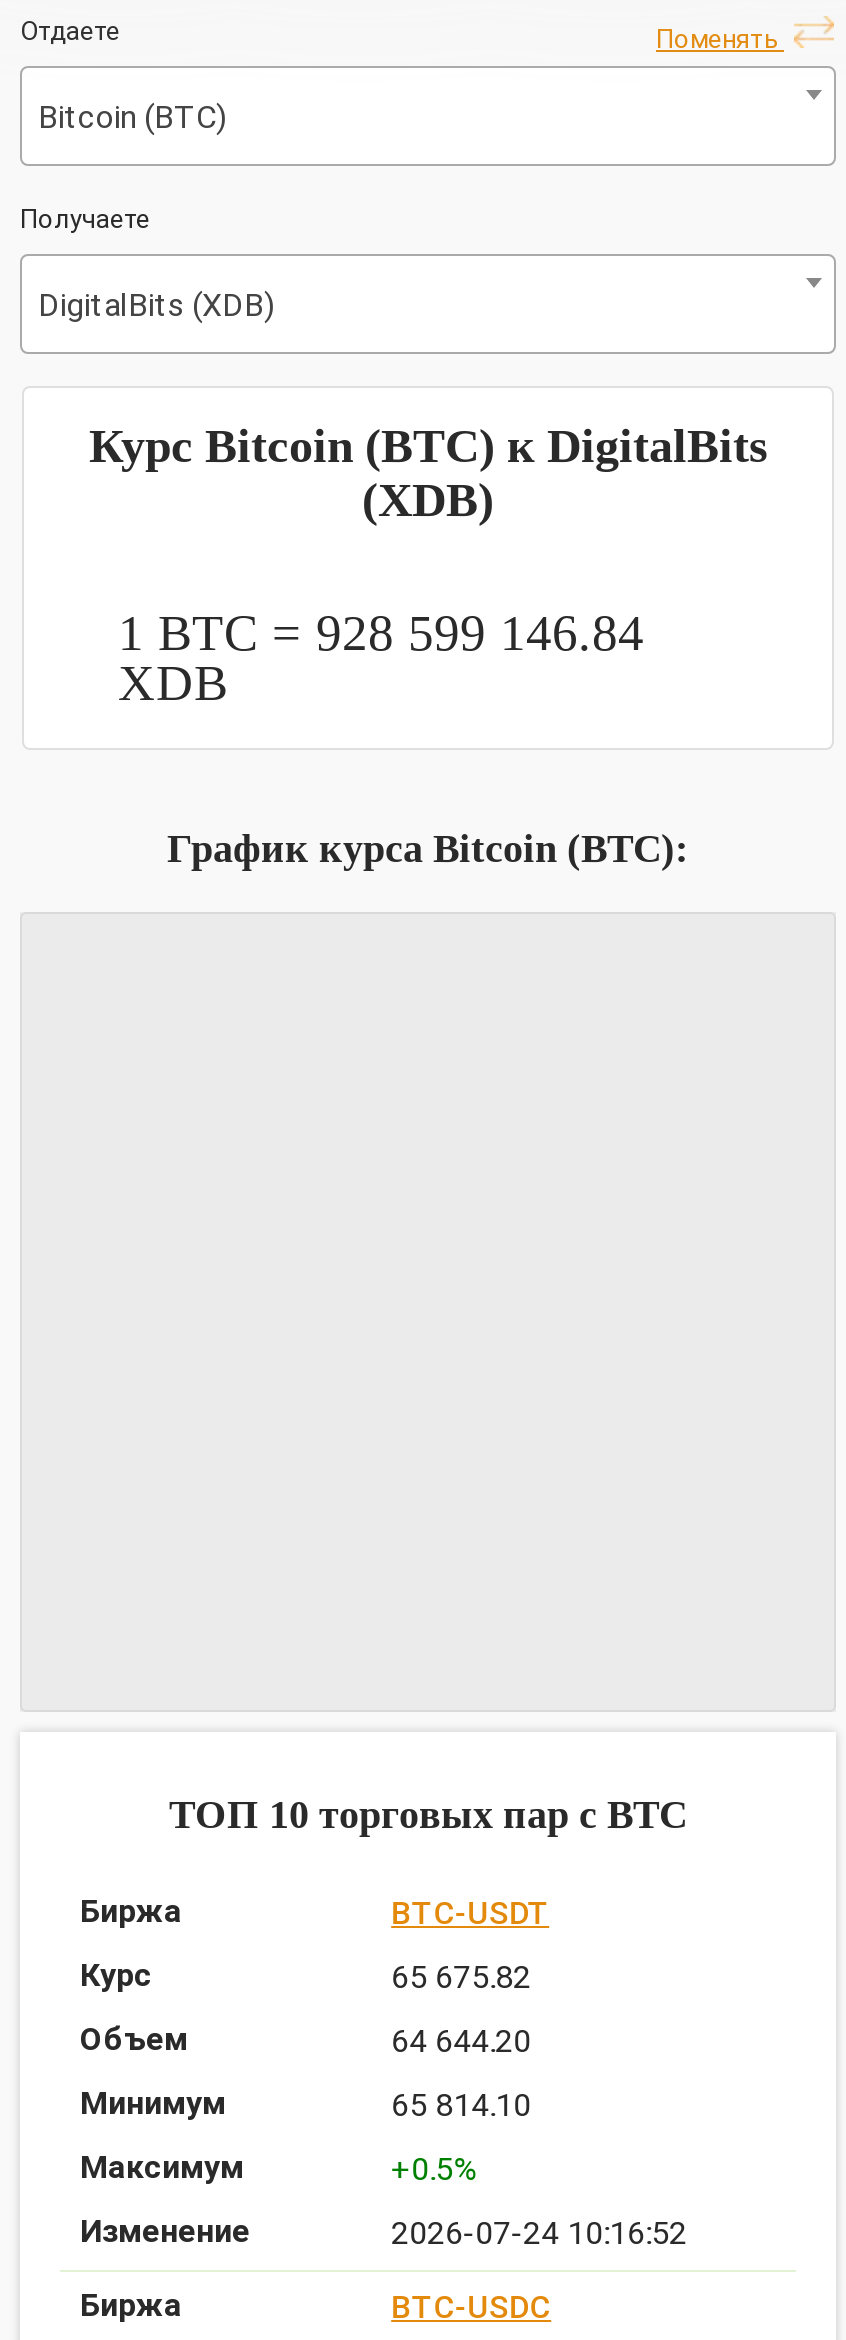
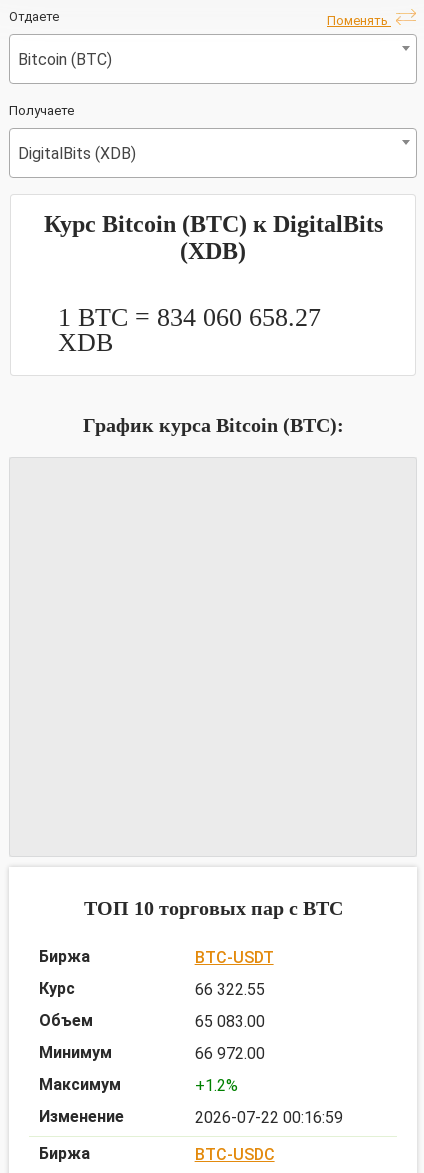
- 1 BTC = 928 599 146.84
+ 1 BTC = 834 060 658.27

- 65 675.82
+ 66 322.55

- 64 644.20
+ 65 083.00

- 65 814.10
+ 66 972.00

- +0.5%
+ +1.2%

- 2026-07-24 10:16:52
+ 2026-07-22 00:16:59
